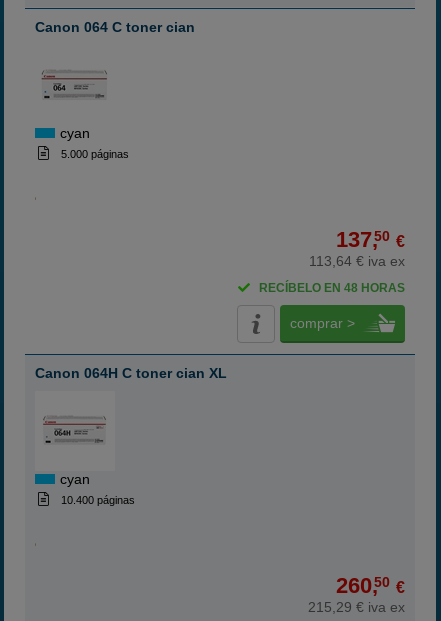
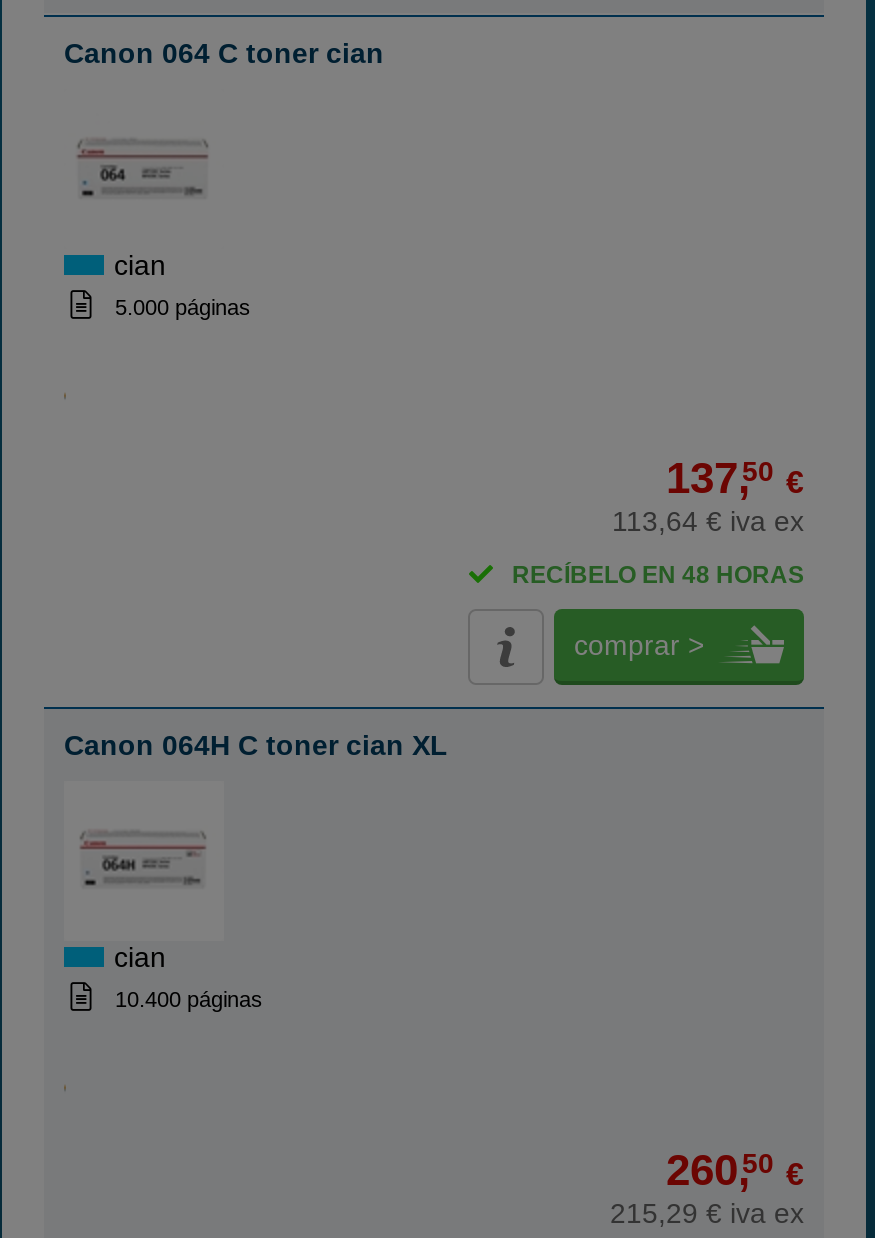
- cyan
+ cian

- cyan
+ cian
